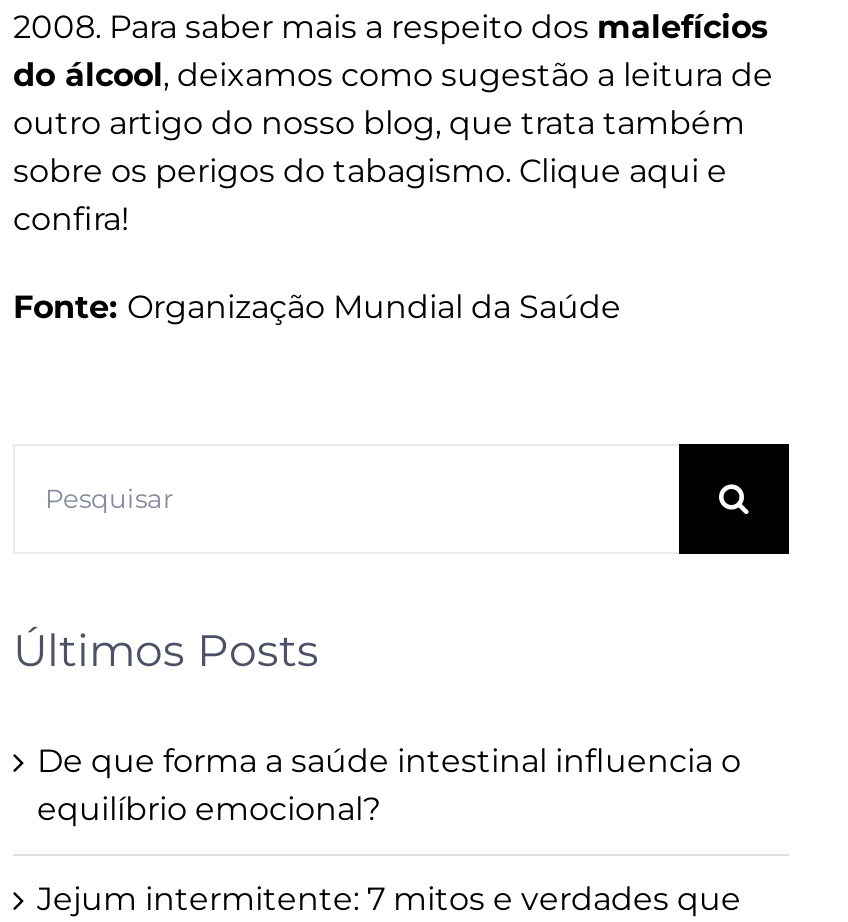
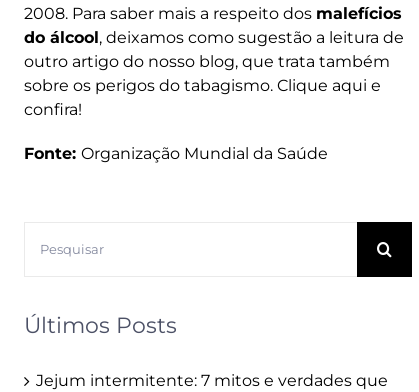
- De que forma a saúde intestinal influencia o
- equilíbrio emocional?
